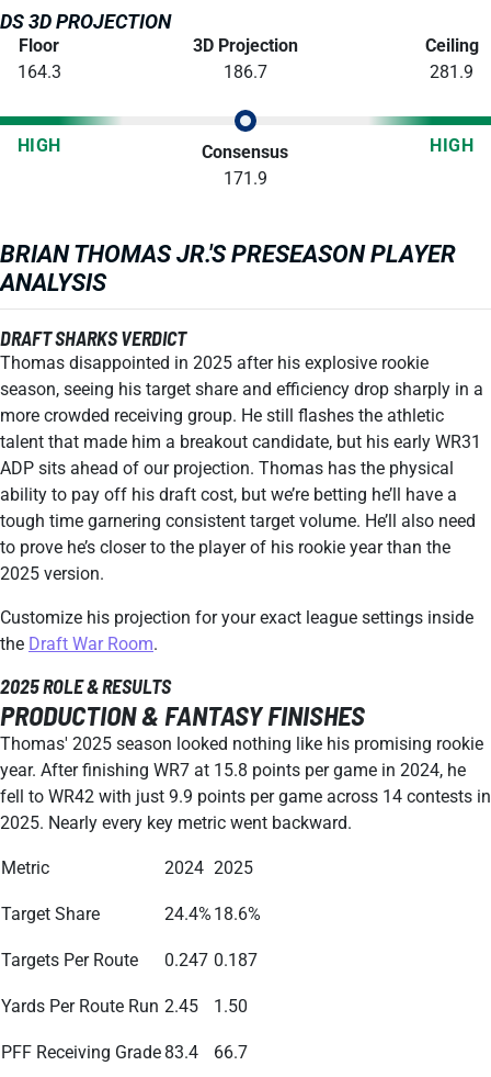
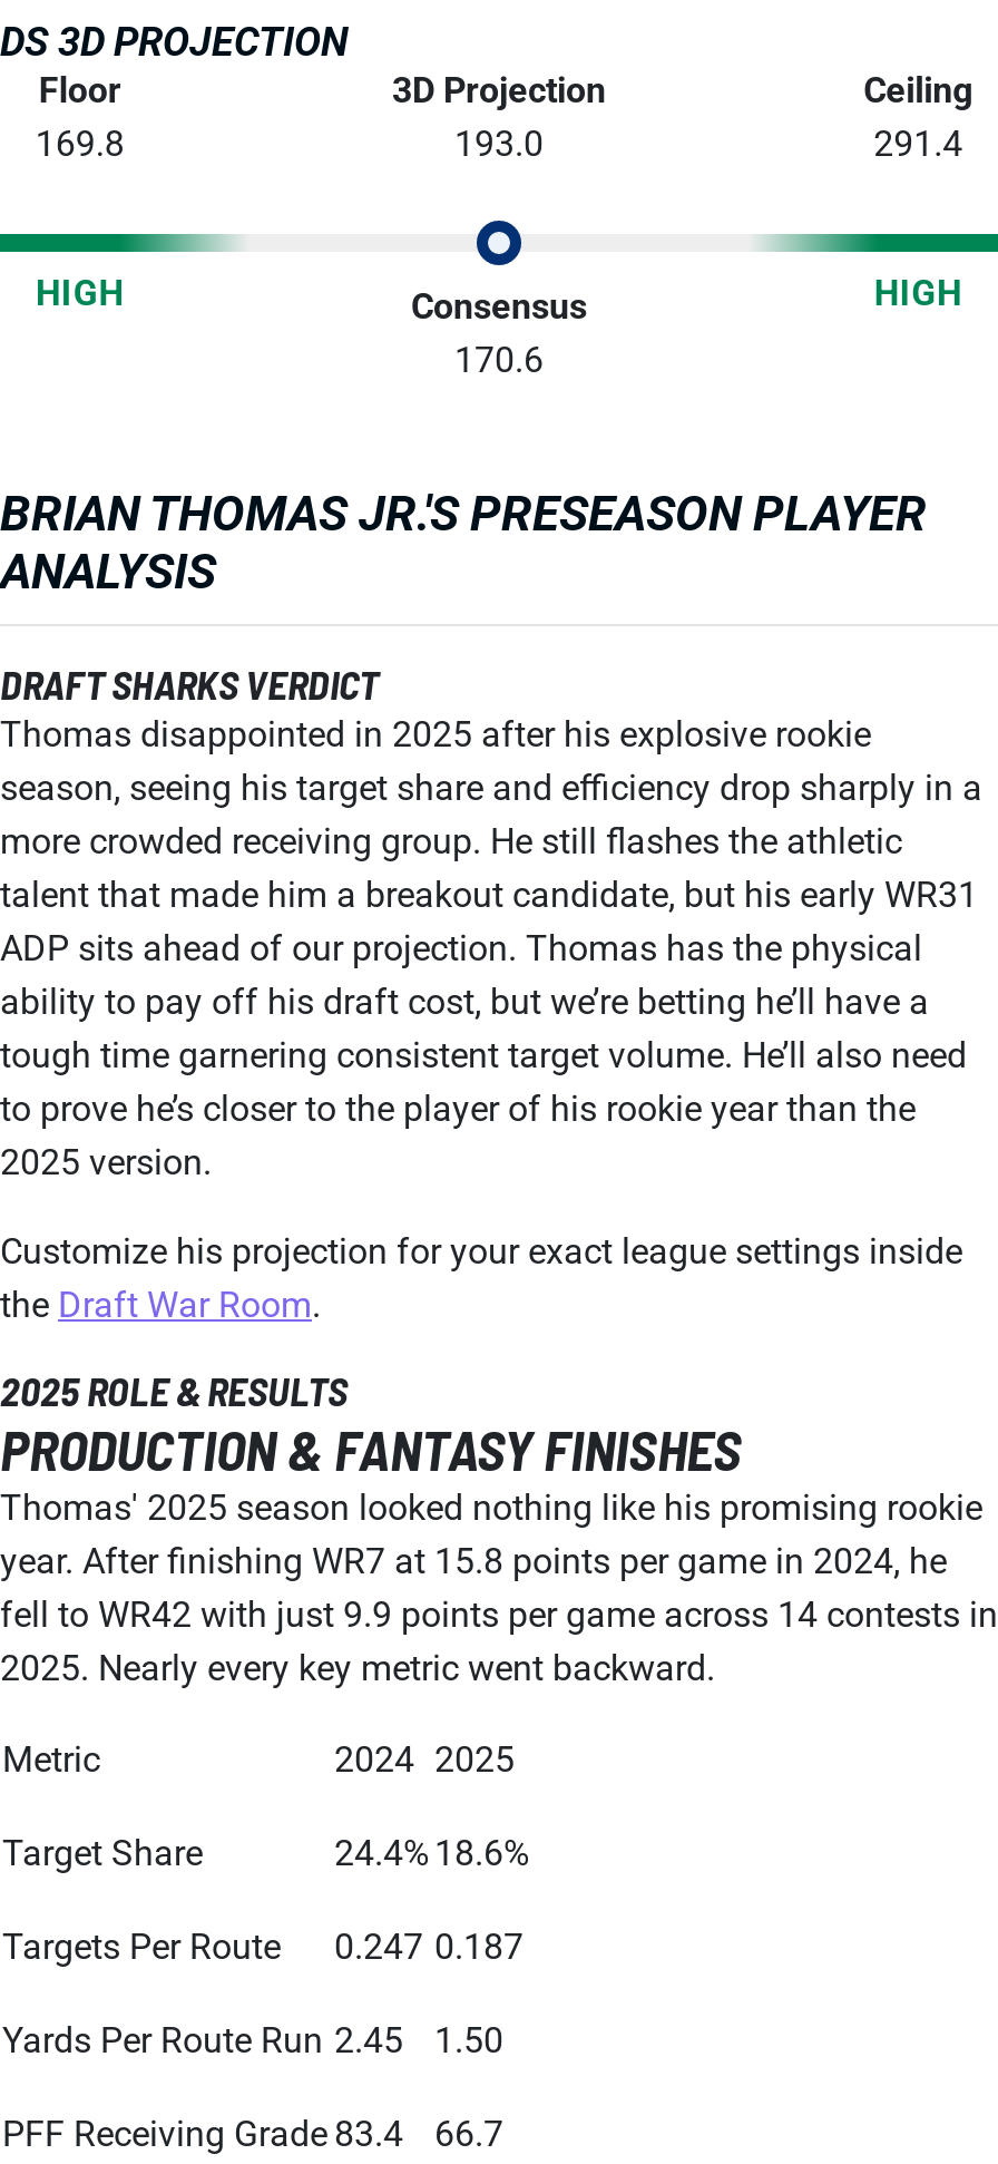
- 164.3
+ 169.8

- 186.7
+ 193.0

- 281.9
+ 291.4

- 171.9
+ 170.6
